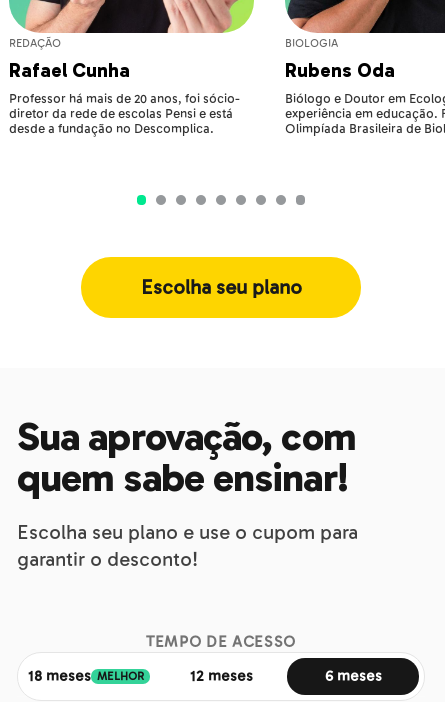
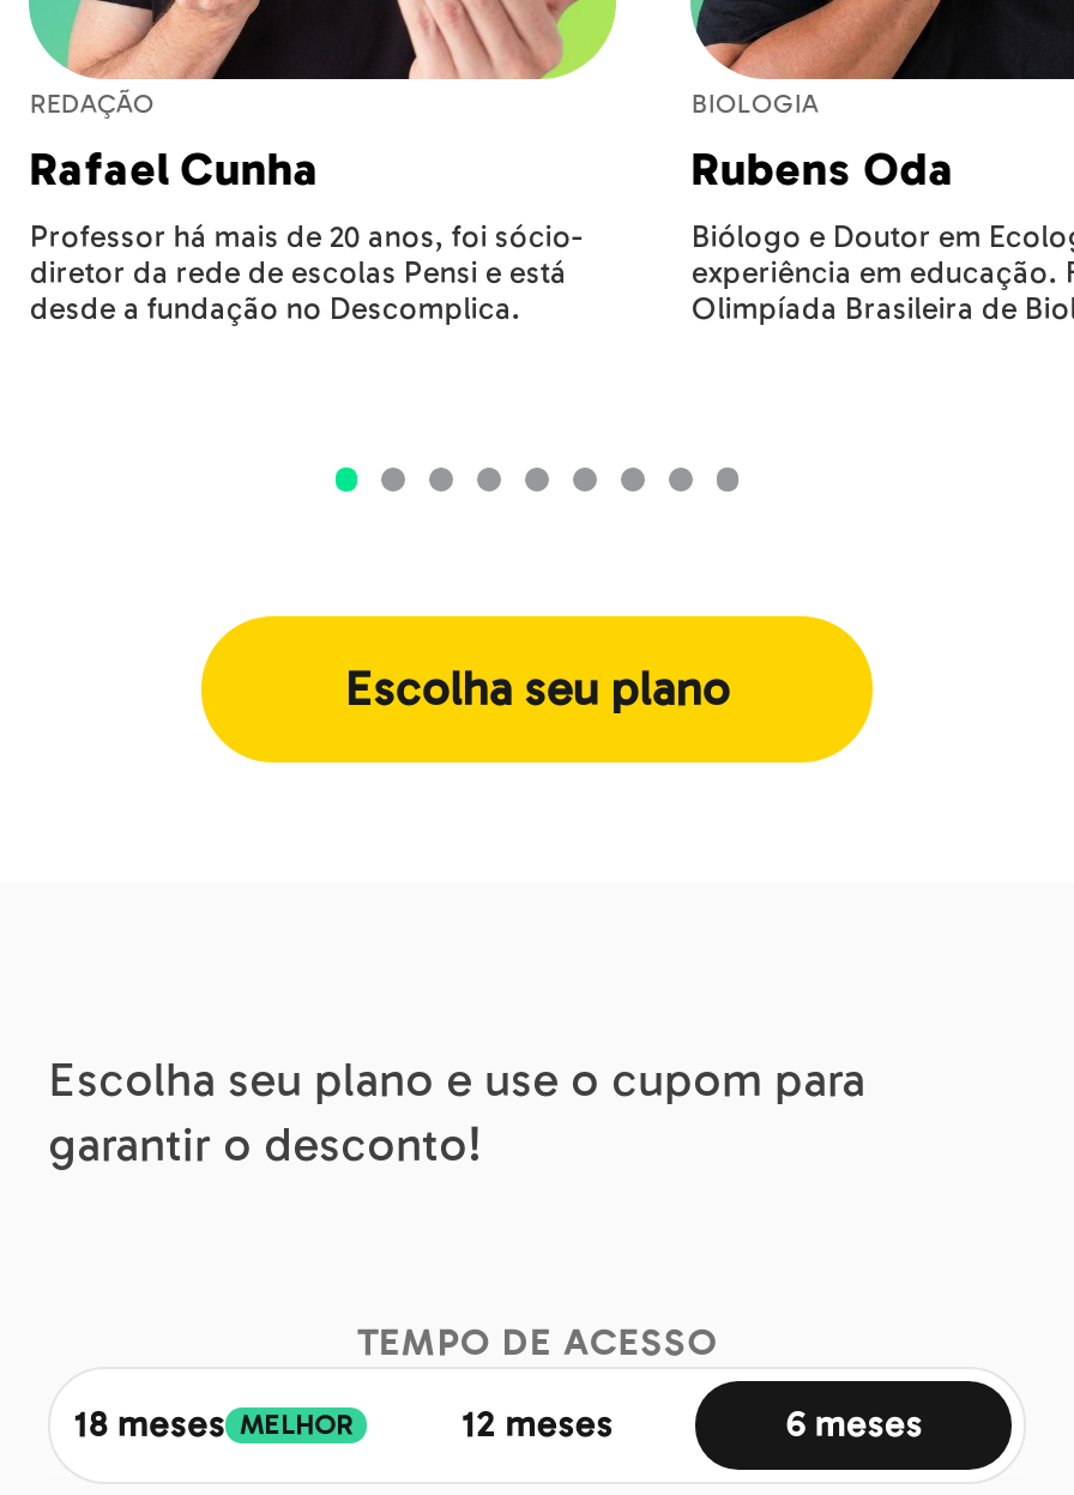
- Sua aprovação, com
- quem sabe ensinar!
